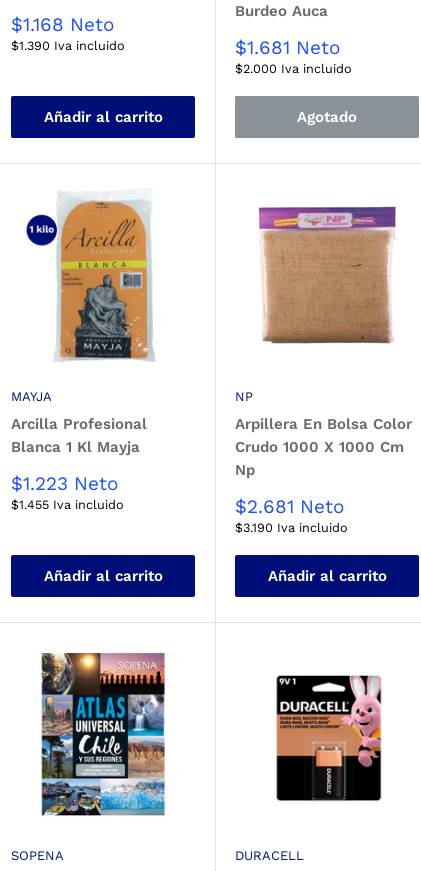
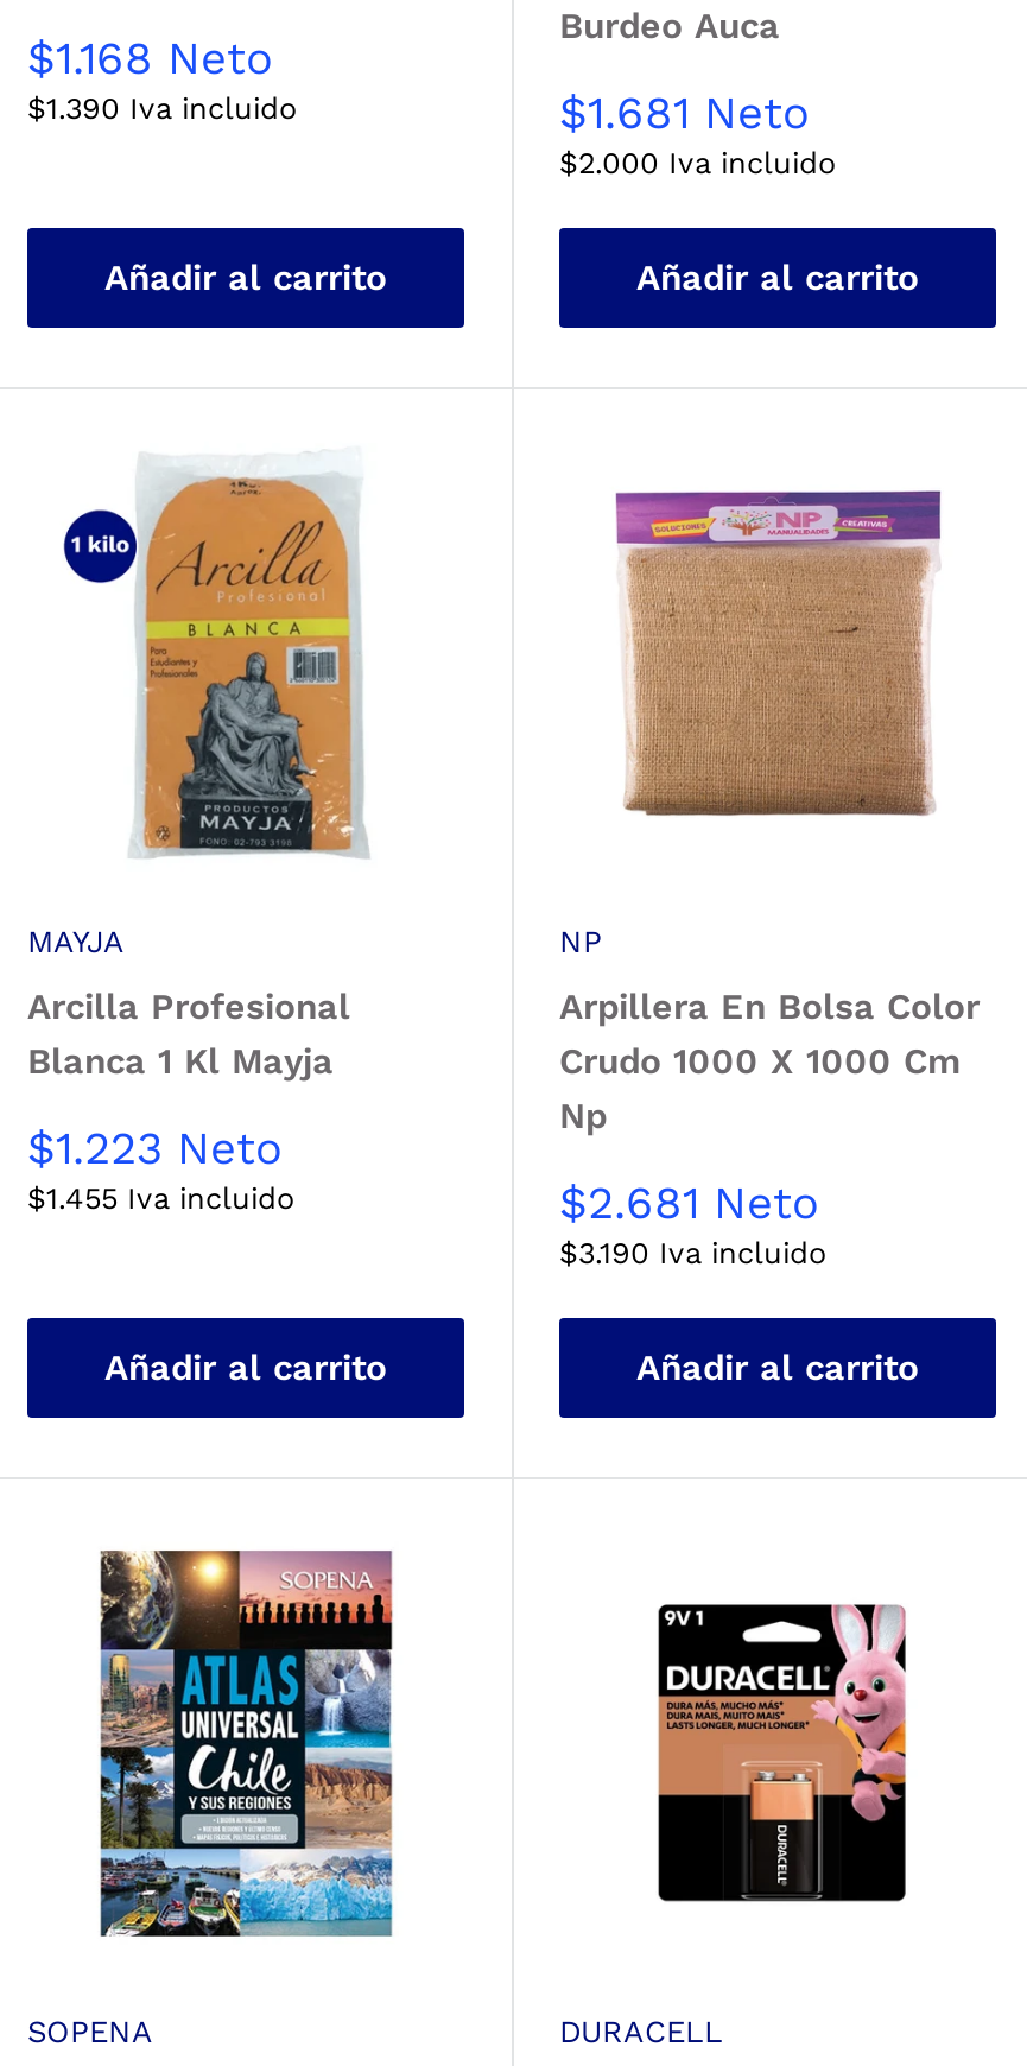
- Agotado
+ Añadir al carrito
